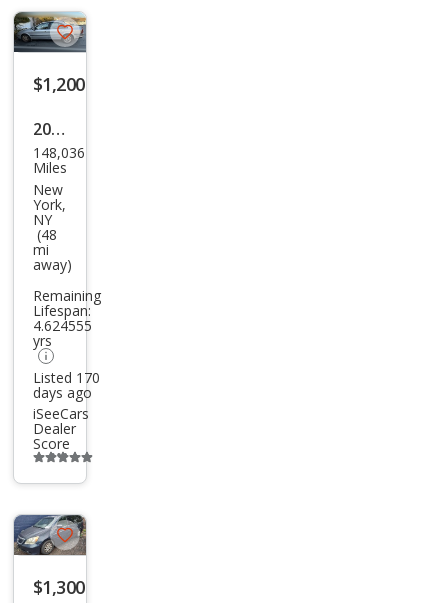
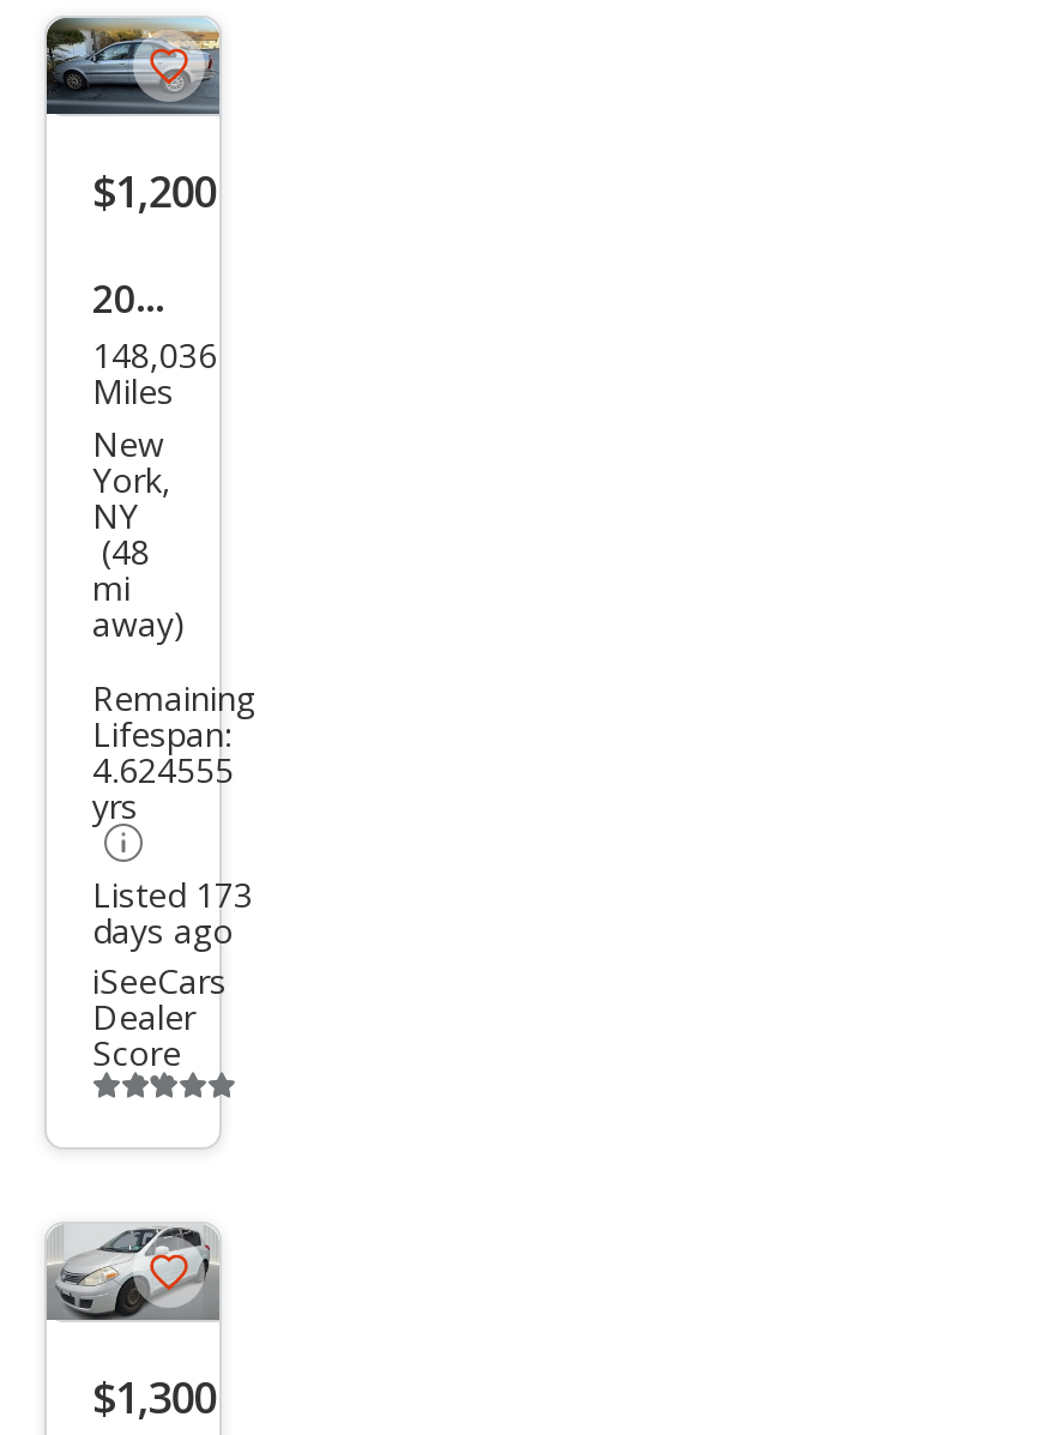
- Listed 170
+ Listed 173

- [image]
+ [image]
